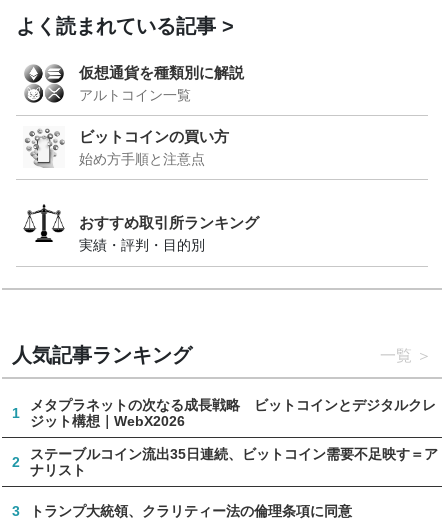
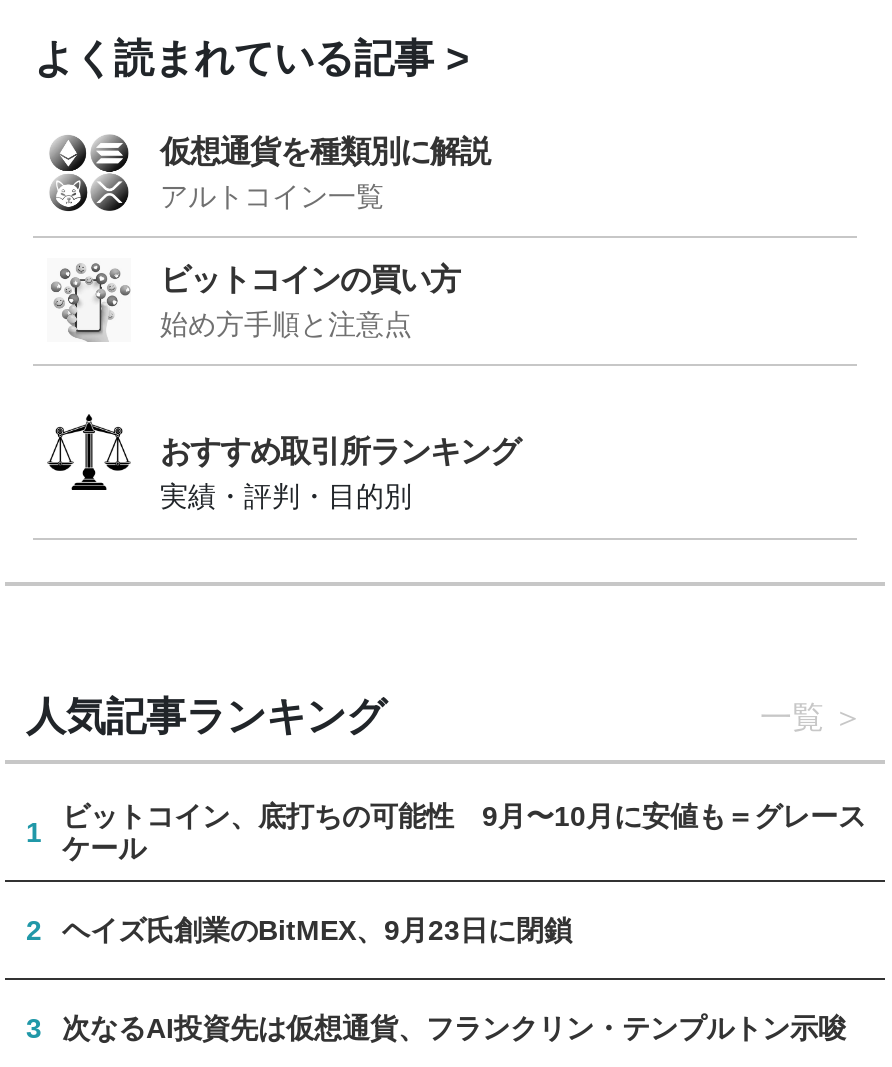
- メタプラネットの次なる成長戦略 ビットコインとデジタルクレ
- ジット構想｜WebX2026
+ ビットコイン、底打ちの可能性 9月〜10月に安値も＝グレース
+ ケール

- ステーブルコイン流出35日連続、ビットコイン需要不足映す＝ア
- ナリスト
+ ヘイズ氏創業のBitMEX、9月23日に閉鎖

- トランプ大統領、クラリティー法の倫理条項に同意
+ 次なるAI投資先は仮想通貨、フランクリン・テンプルトン示唆
